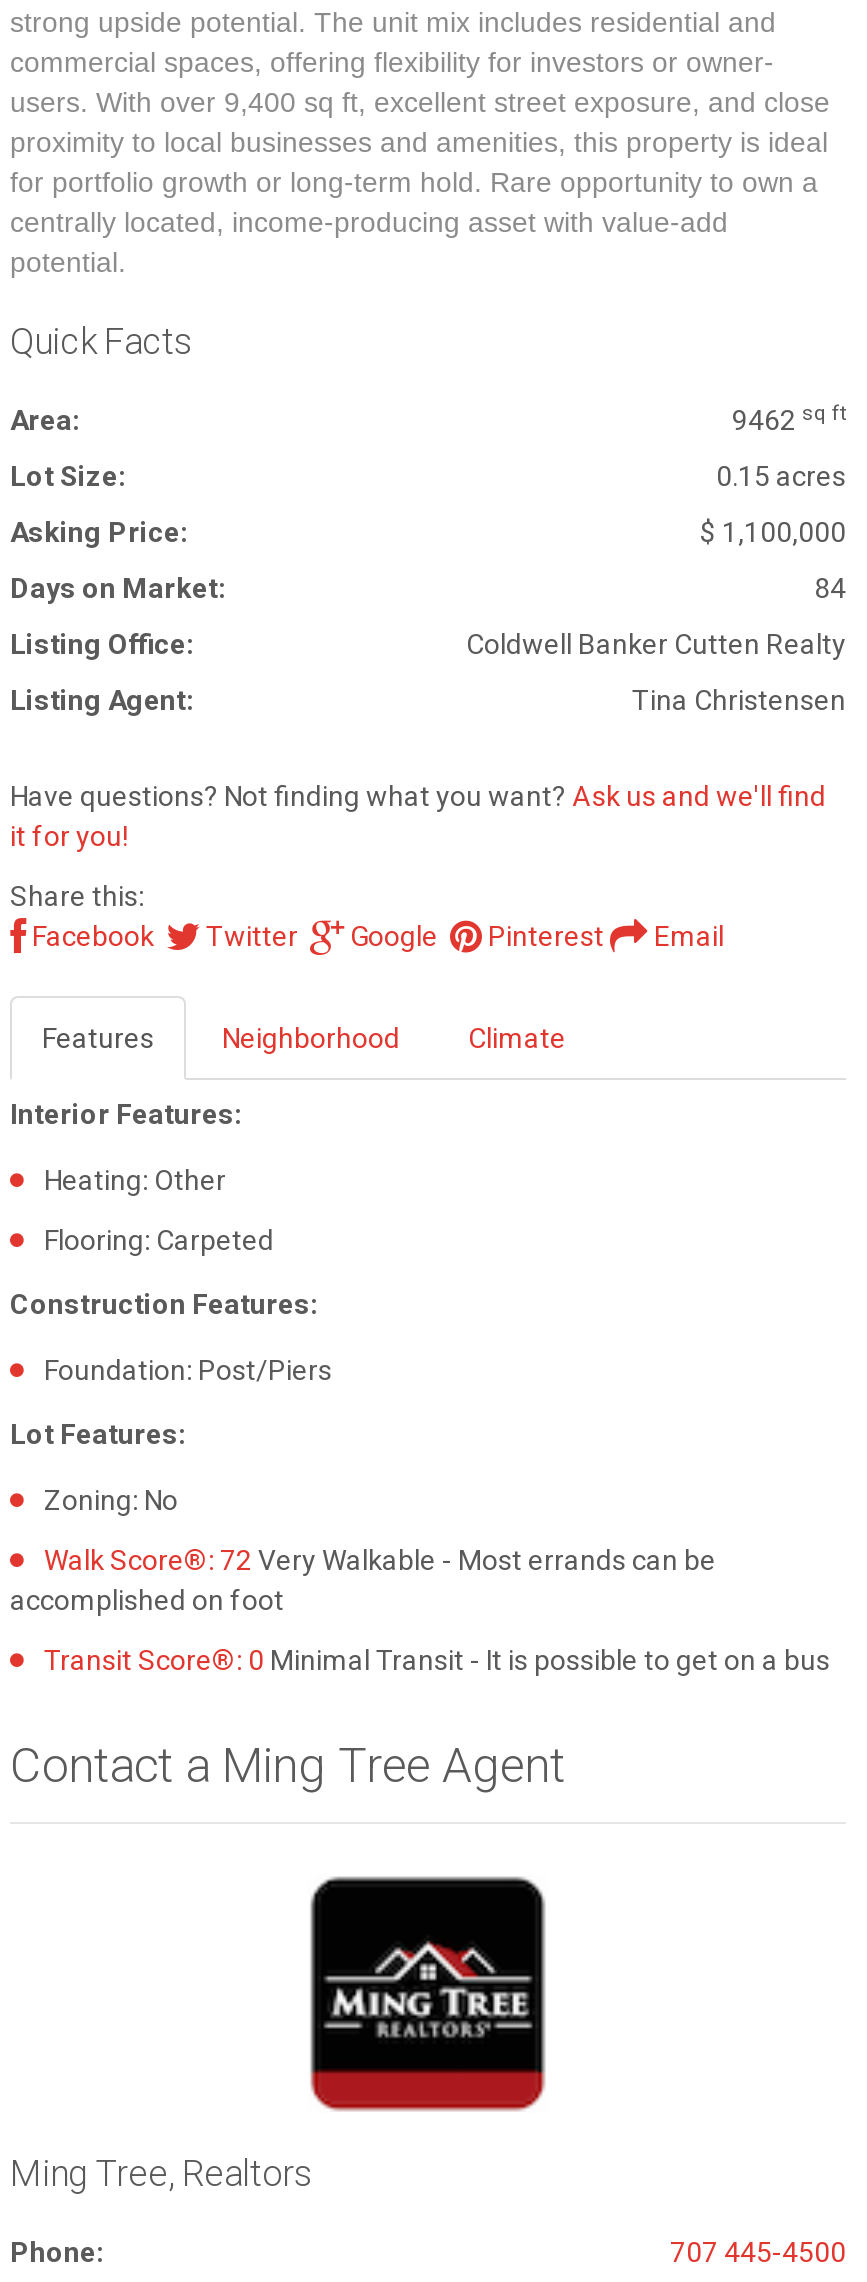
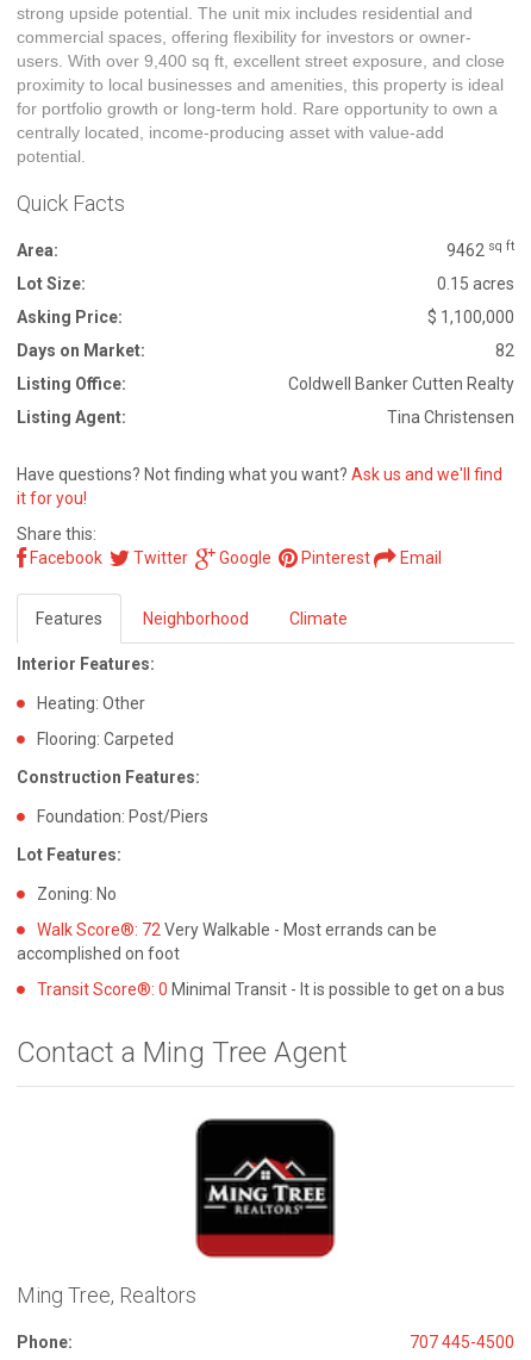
- 84
+ 82
